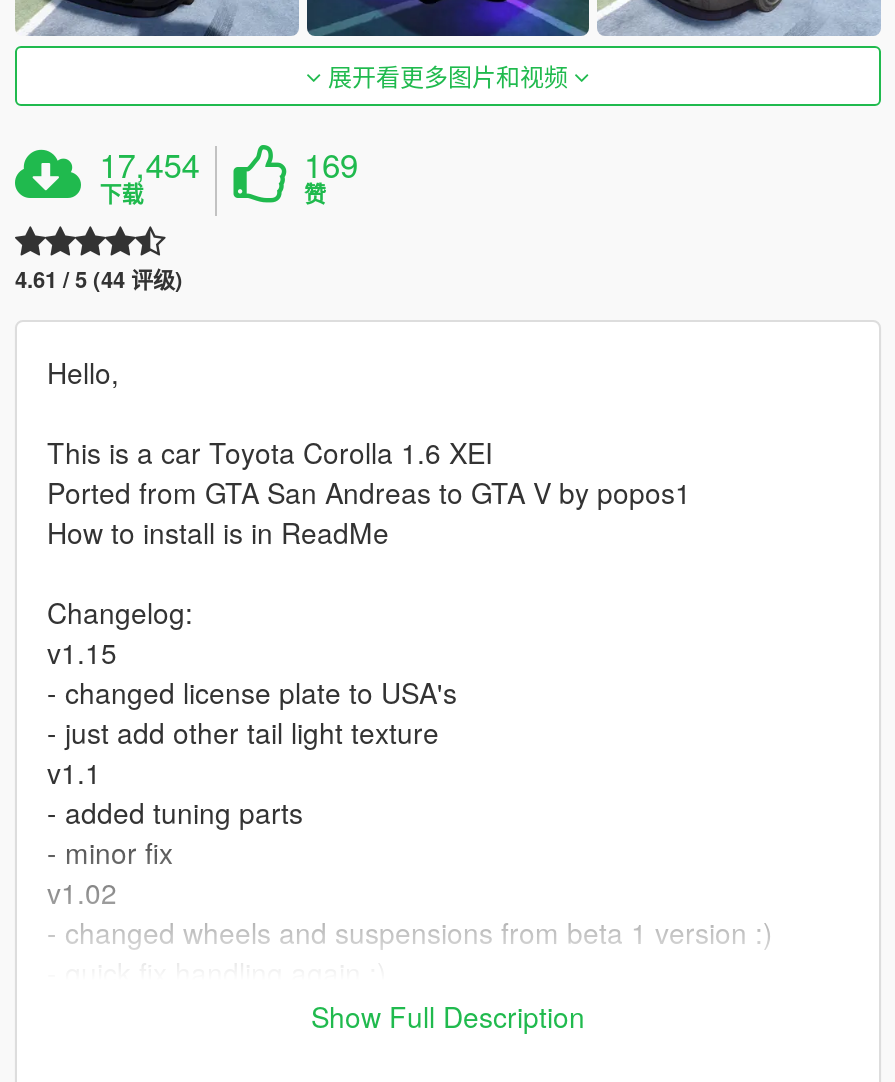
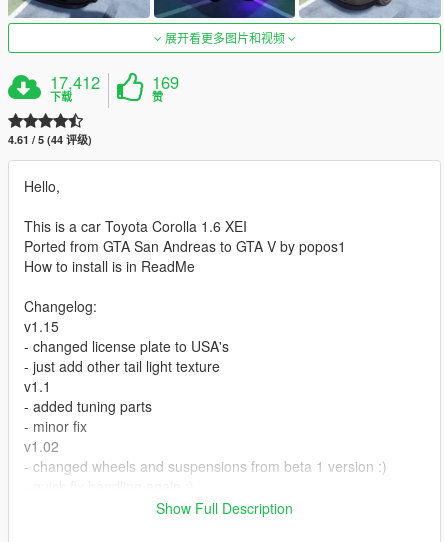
- 17,454
+ 17,412
